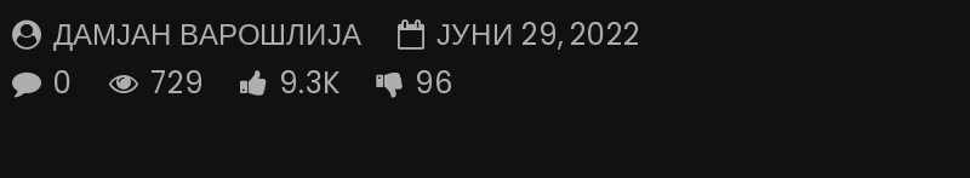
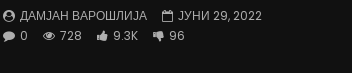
- 0 729 9.3K 96
+ 0 728 9.3K 96
